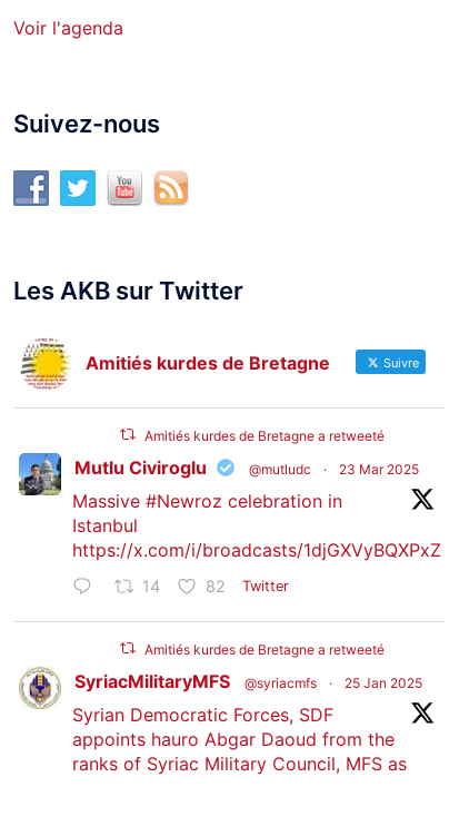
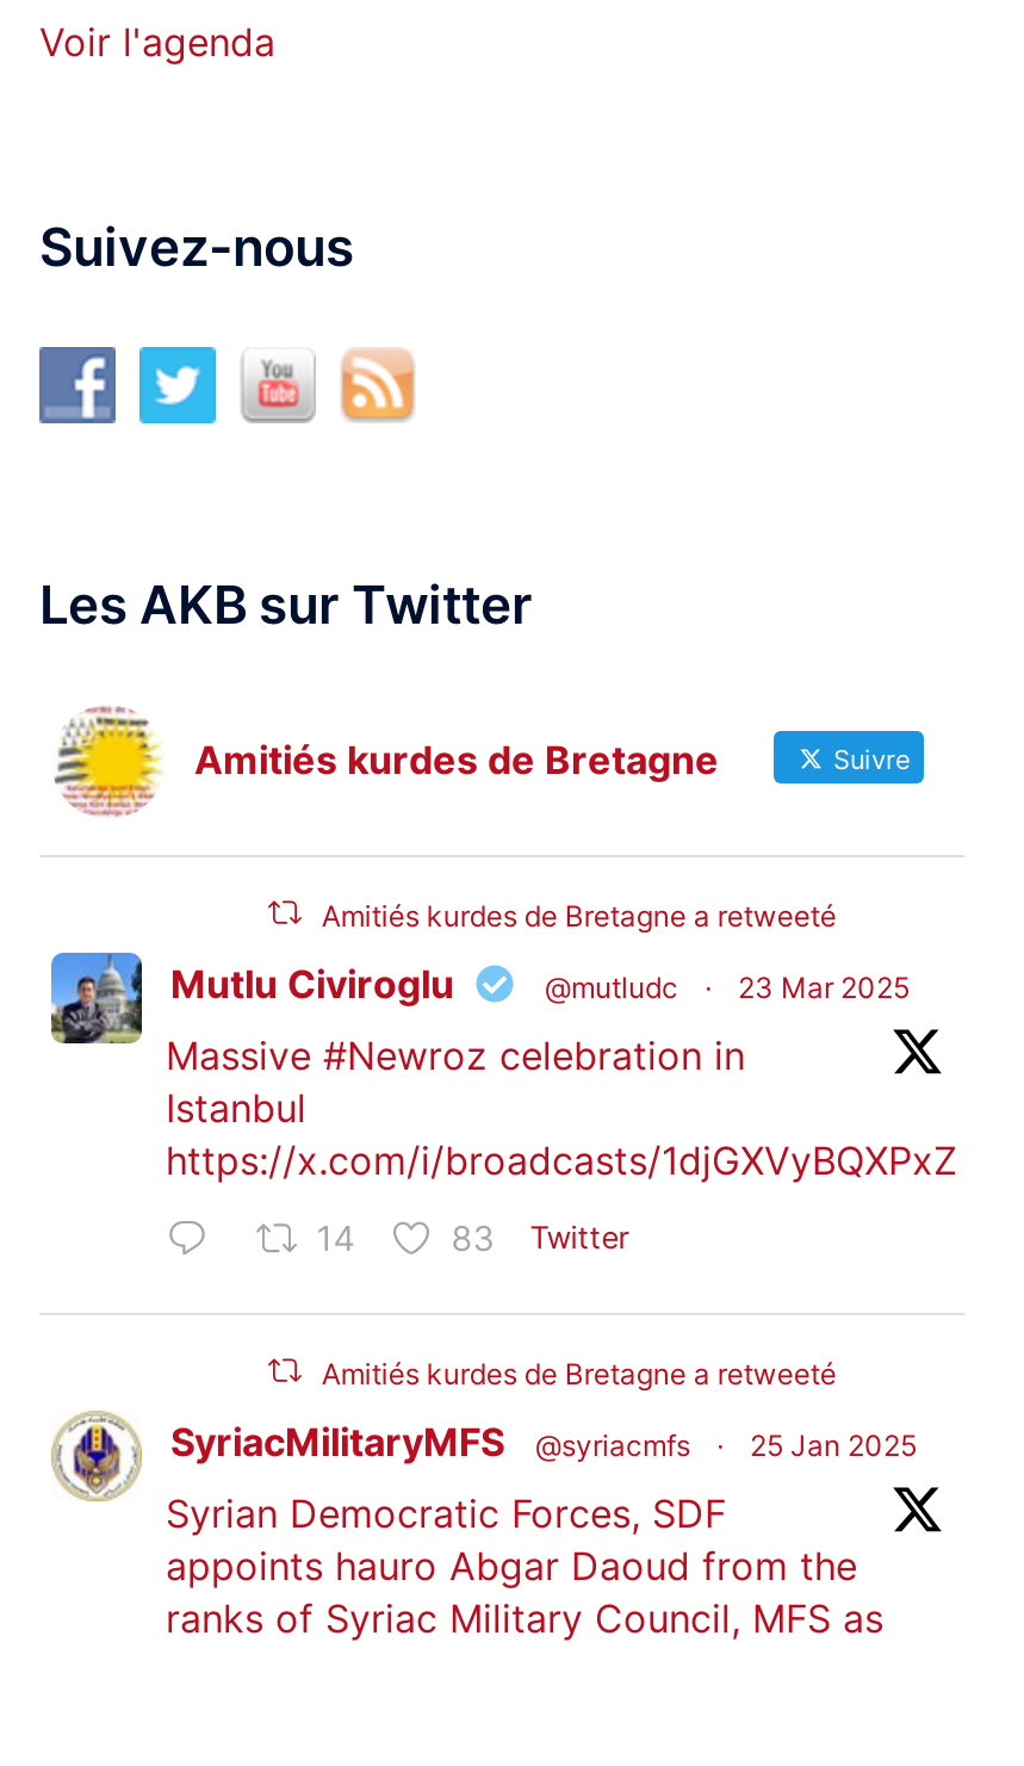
- 82 Twitter
+ 83 Twitter
